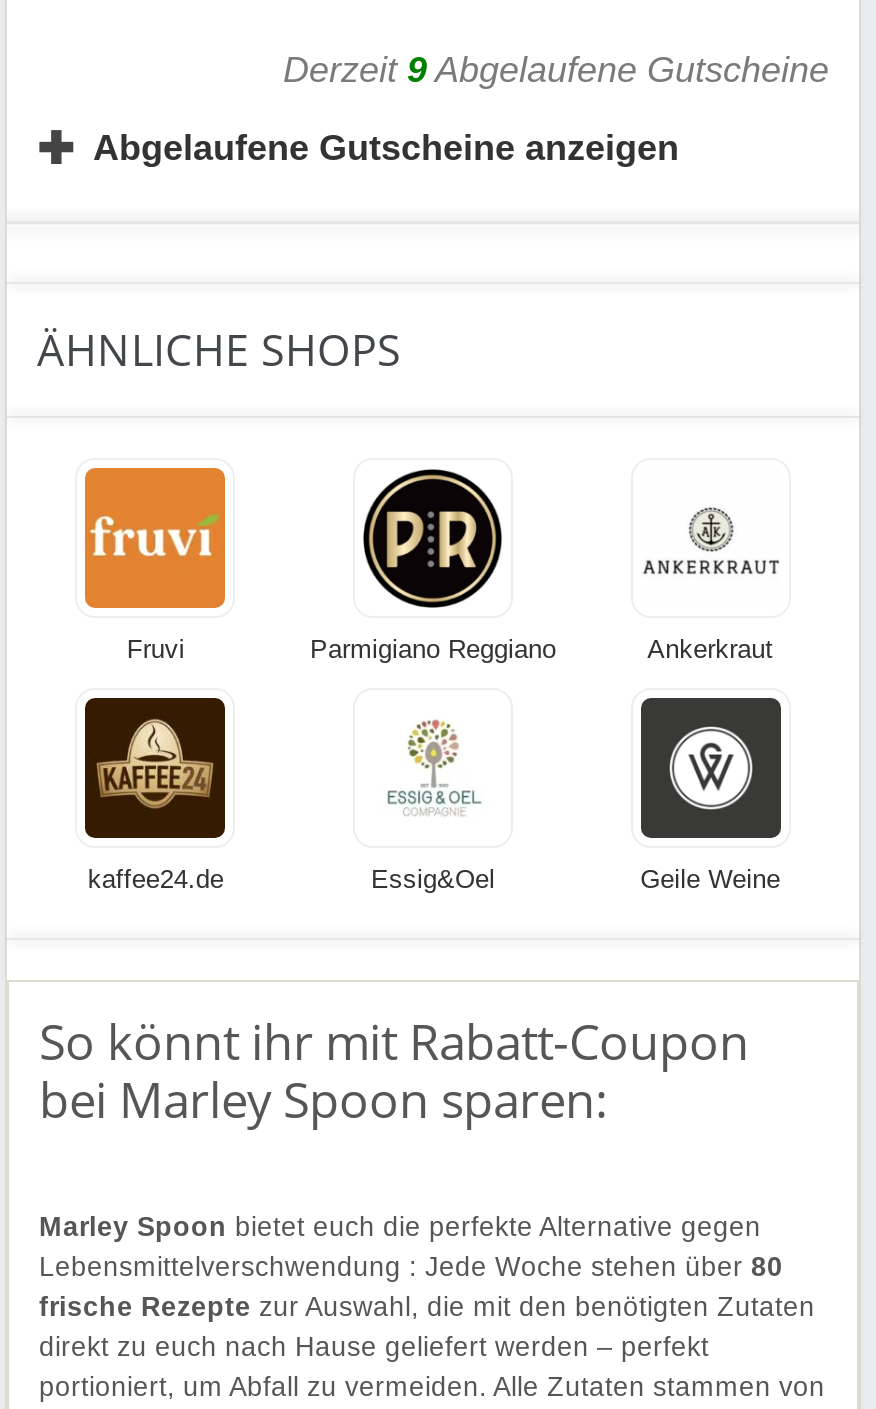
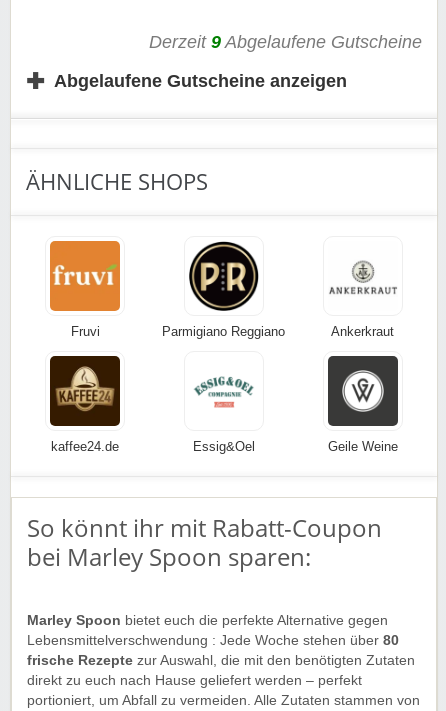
- [image]
+ [image]
